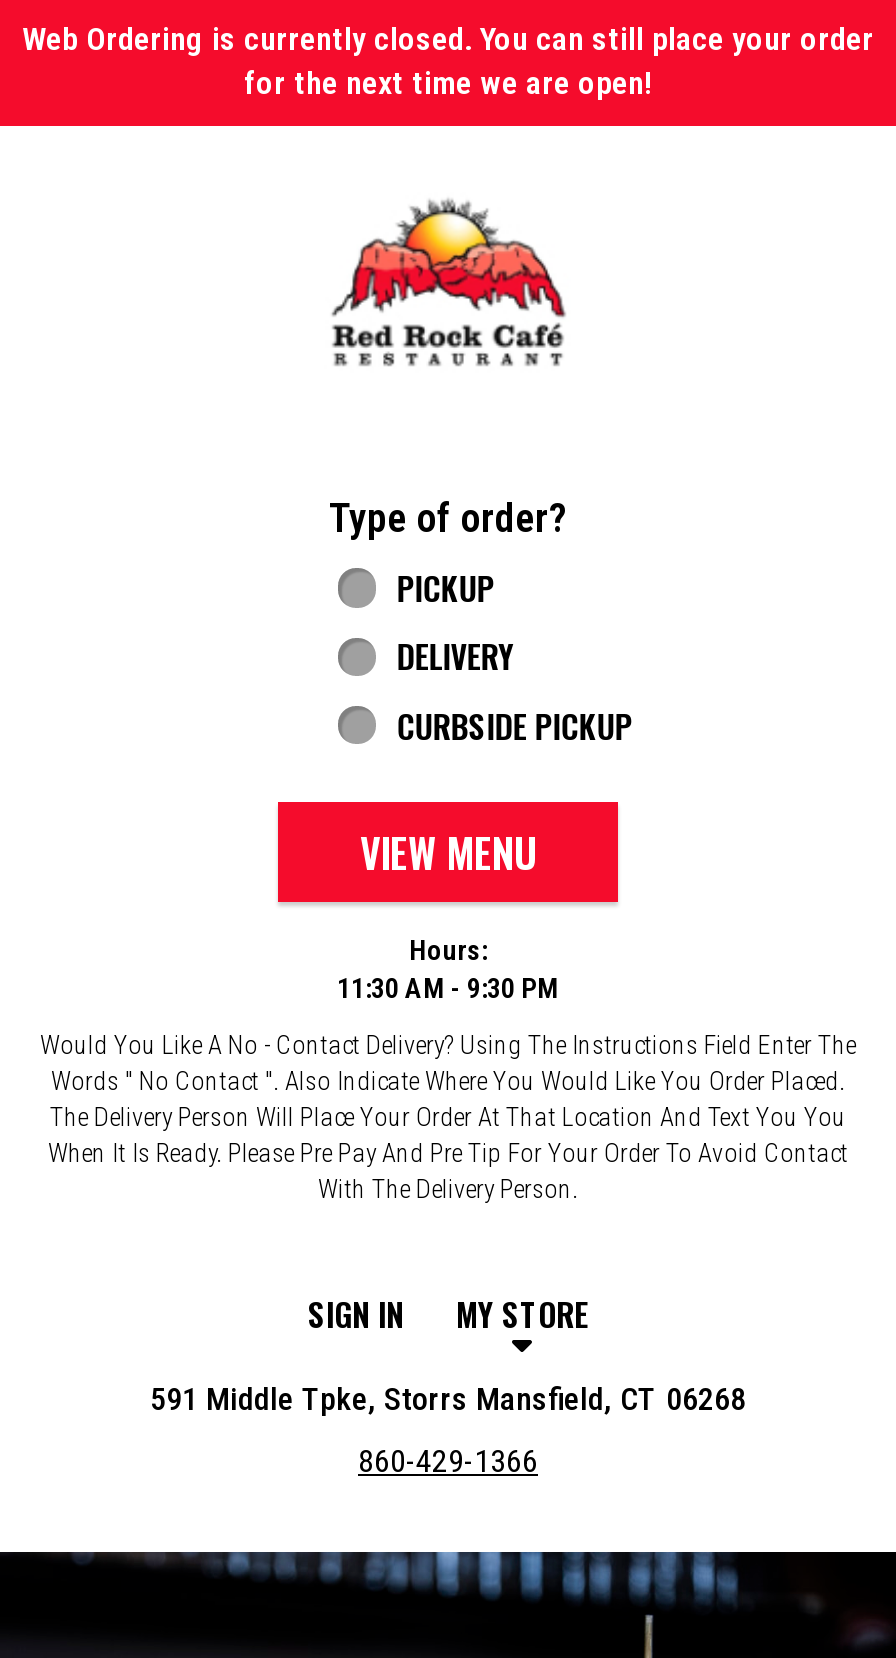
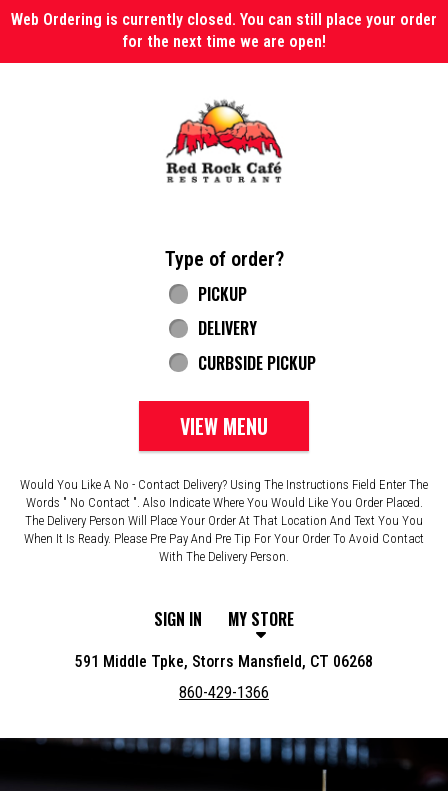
- Hours:
- 11:30 AM - 9:30 PM
